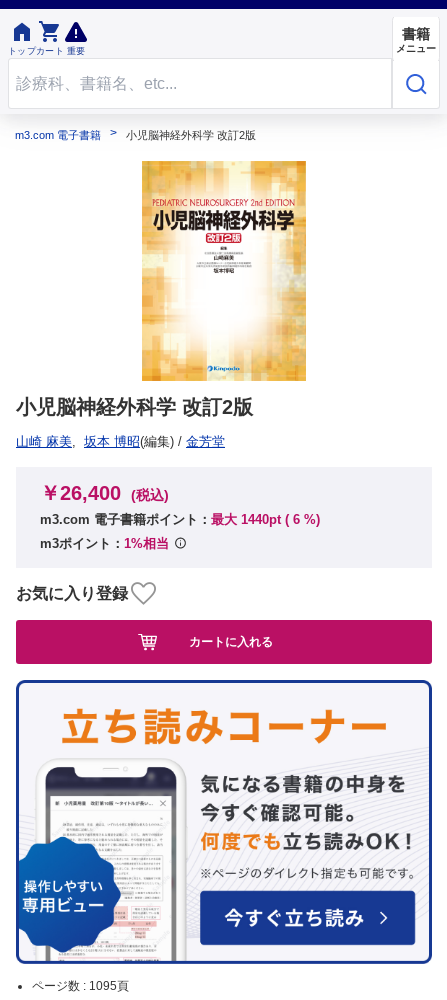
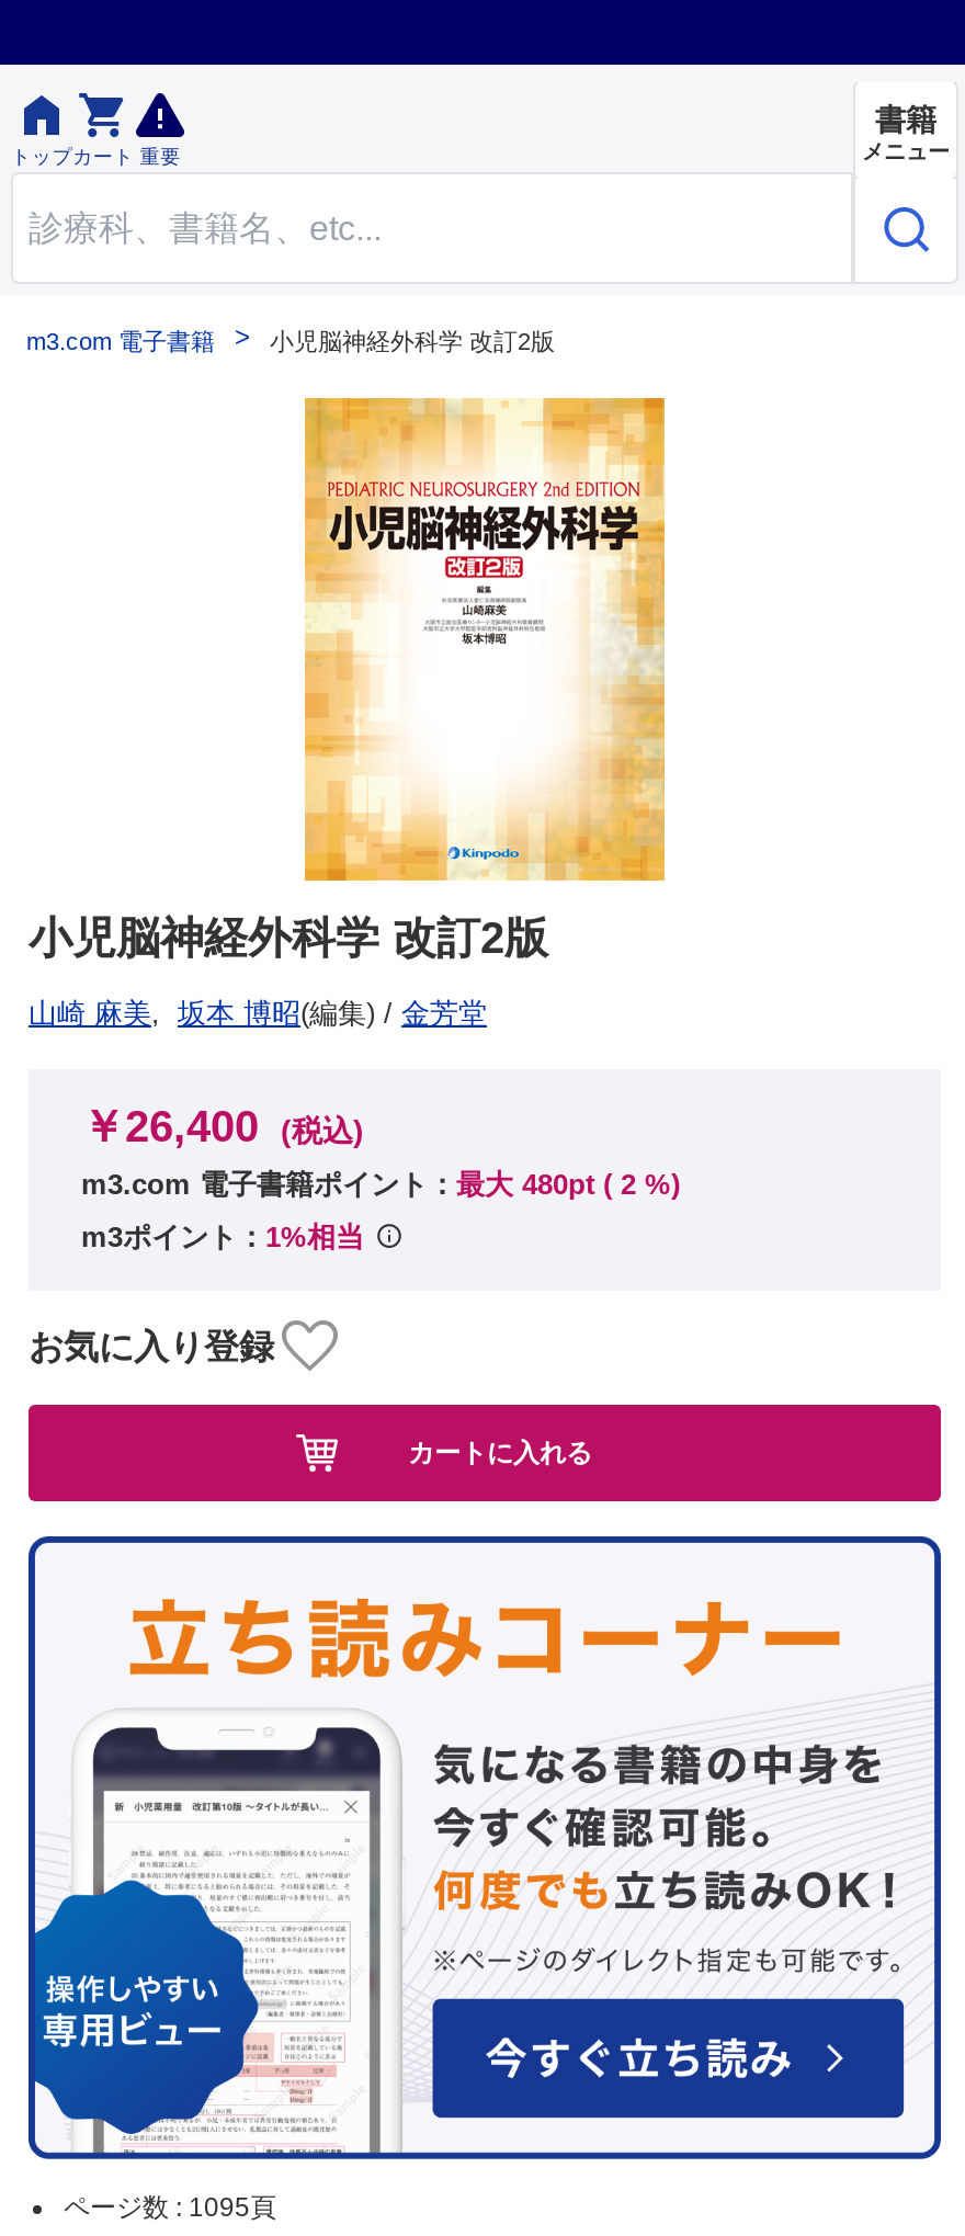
- m3.com 電子書籍ポイント：最大 1440pt (6%)
+ m3.com 電子書籍ポイント：最大 480pt (2%)
